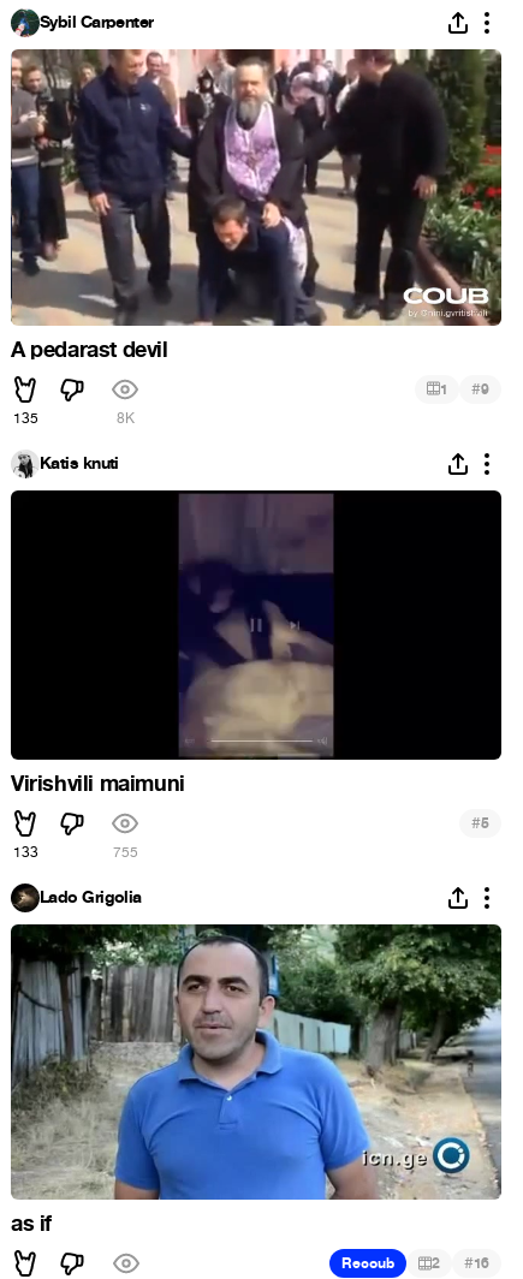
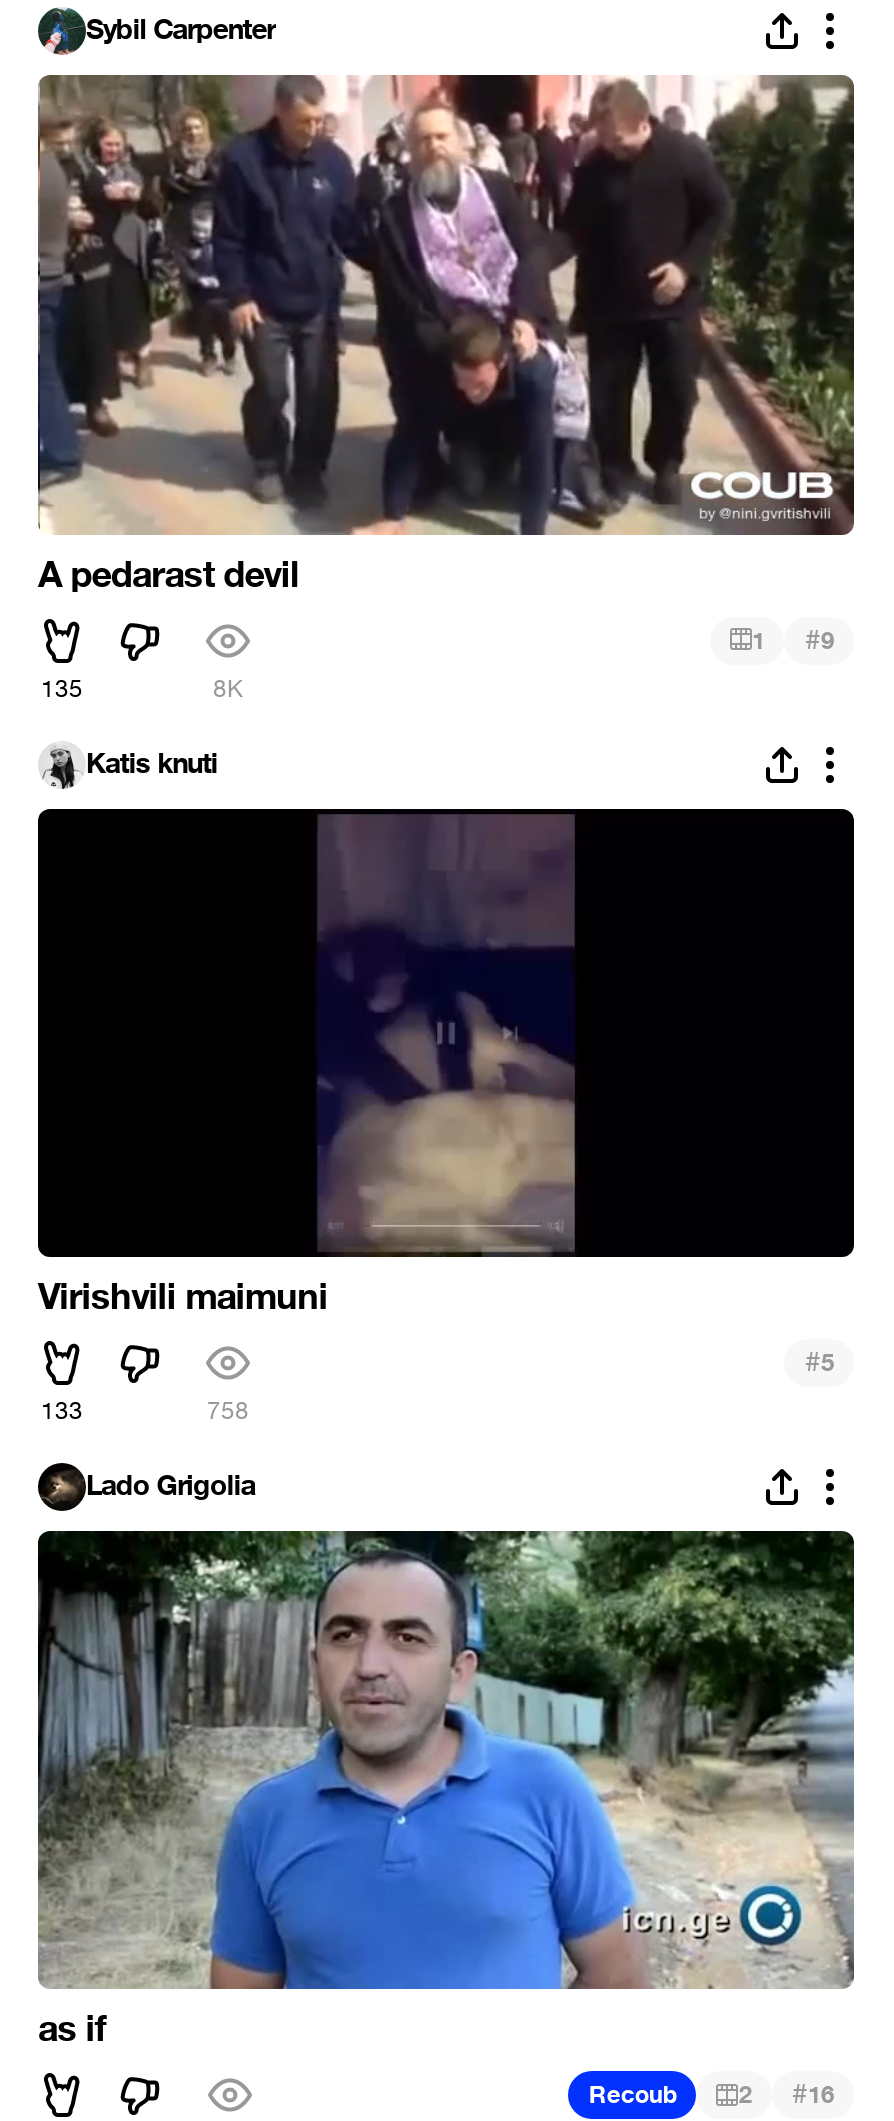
- [image]
+ [image]

- 755
+ 758
